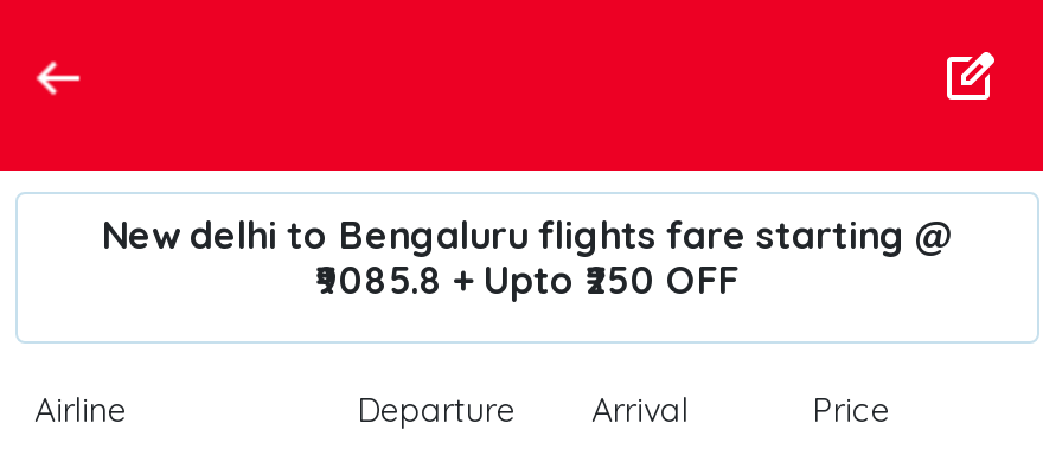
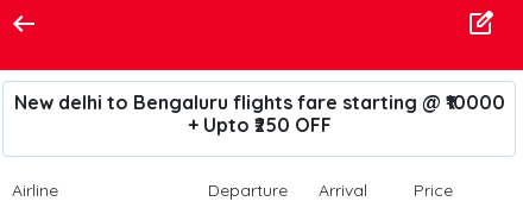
- New delhi to Bengaluru flights fare starting @
- ₹9085.8 + Upto ₹250 OFF
+ New delhi to Bengaluru flights fare starting @ ₹10000
+ + Upto ₹250 OFF
